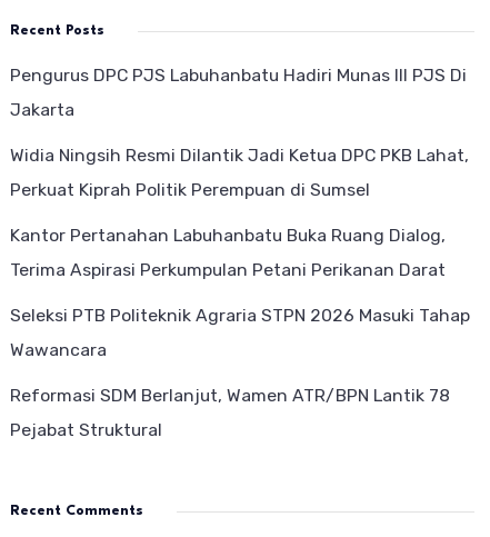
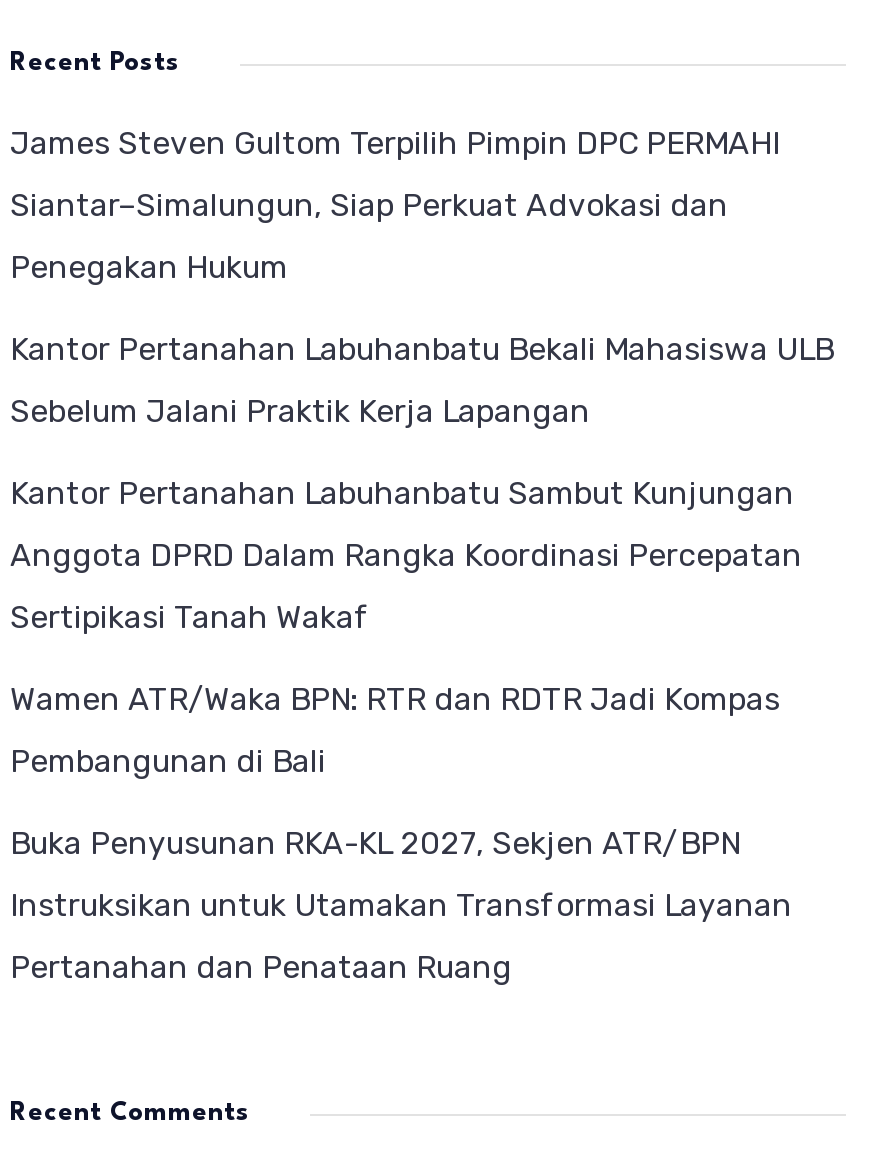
- Pengurus DPC PJS Labuhanbatu Hadiri Munas III PJS Di
- Jakarta
- Widia Ningsih Resmi Dilantik Jadi Ketua DPC PKB Lahat,
- Perkuat Kiprah Politik Perempuan di Sumsel
- Kantor Pertanahan Labuhanbatu Buka Ruang Dialog,
- Terima Aspirasi Perkumpulan Petani Perikanan Darat
- Seleksi PTB Politeknik Agraria STPN 2026 Masuki Tahap
- Wawancara
- Reformasi SDM Berlanjut, Wamen ATR/BPN Lantik 78
- Pejabat Struktural
+ James Steven Gultom Terpilih Pimpin DPC PERMAHI
+ Siantar–Simalungun, Siap Perkuat Advokasi dan
+ Penegakan Hukum
+ Kantor Pertanahan Labuhanbatu Bekali Mahasiswa ULB
+ Sebelum Jalani Praktik Kerja Lapangan
+ Kantor Pertanahan Labuhanbatu Sambut Kunjungan
+ Anggota DPRD Dalam Rangka Koordinasi Percepatan
+ Sertipikasi Tanah Wakaf
+ Wamen ATR/Waka BPN: RTR dan RDTR Jadi Kompas
+ Pembangunan di Bali
+ Buka Penyusunan RKA-KL 2027, Sekjen ATR/BPN
+ Instruksikan untuk Utamakan Transformasi Layanan
+ Pertanahan dan Penataan Ruang
